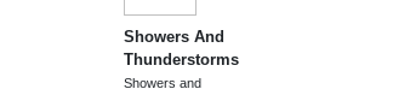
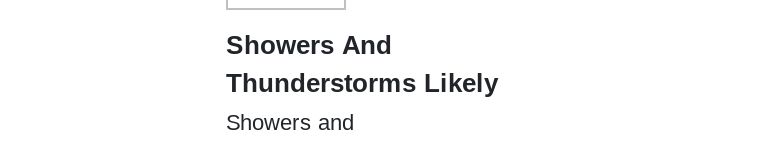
- Thunderstorms
+ Thunderstorms Likely
